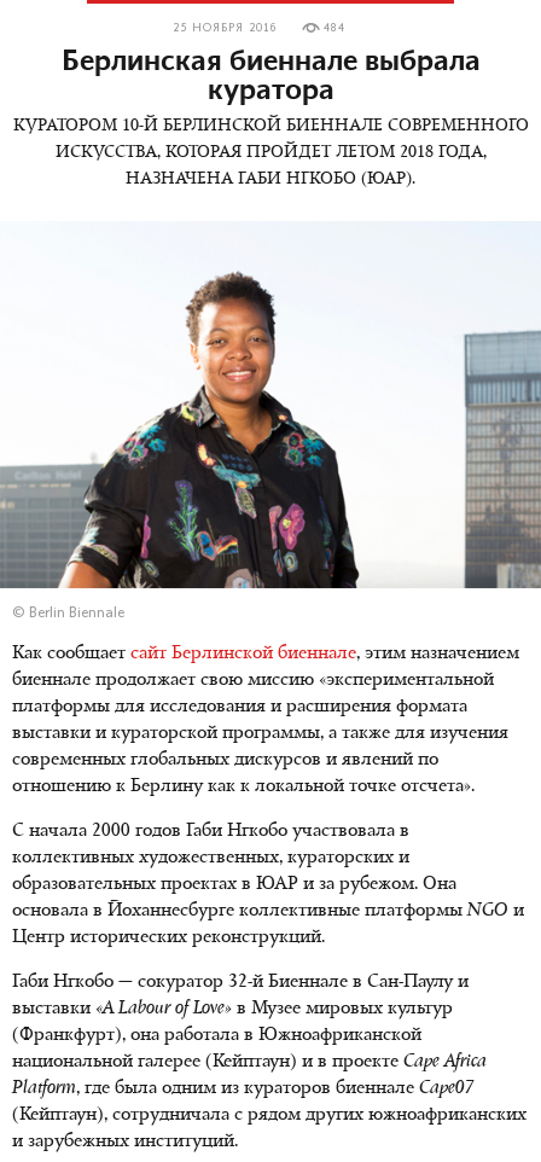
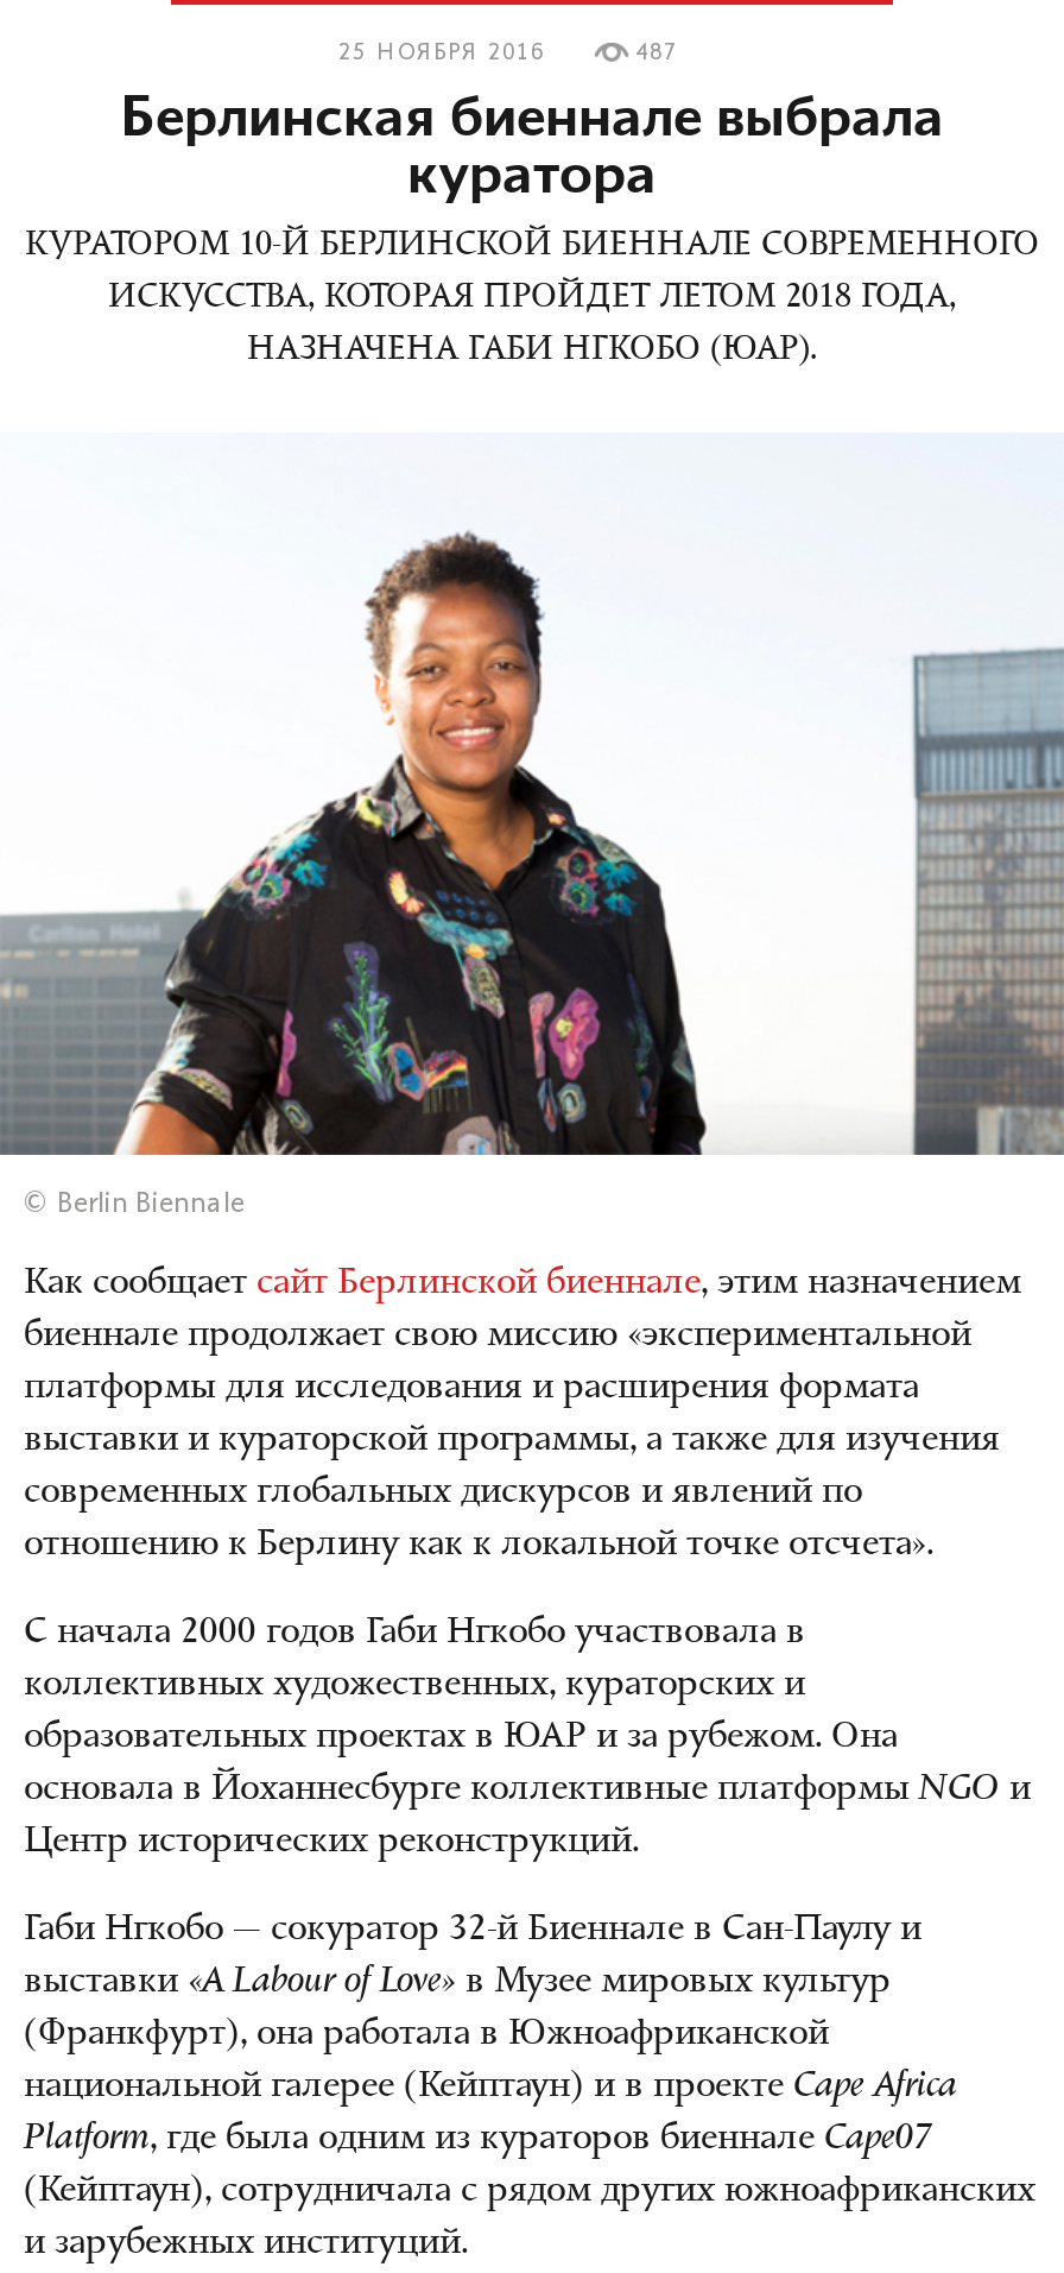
- 484
+ 487
